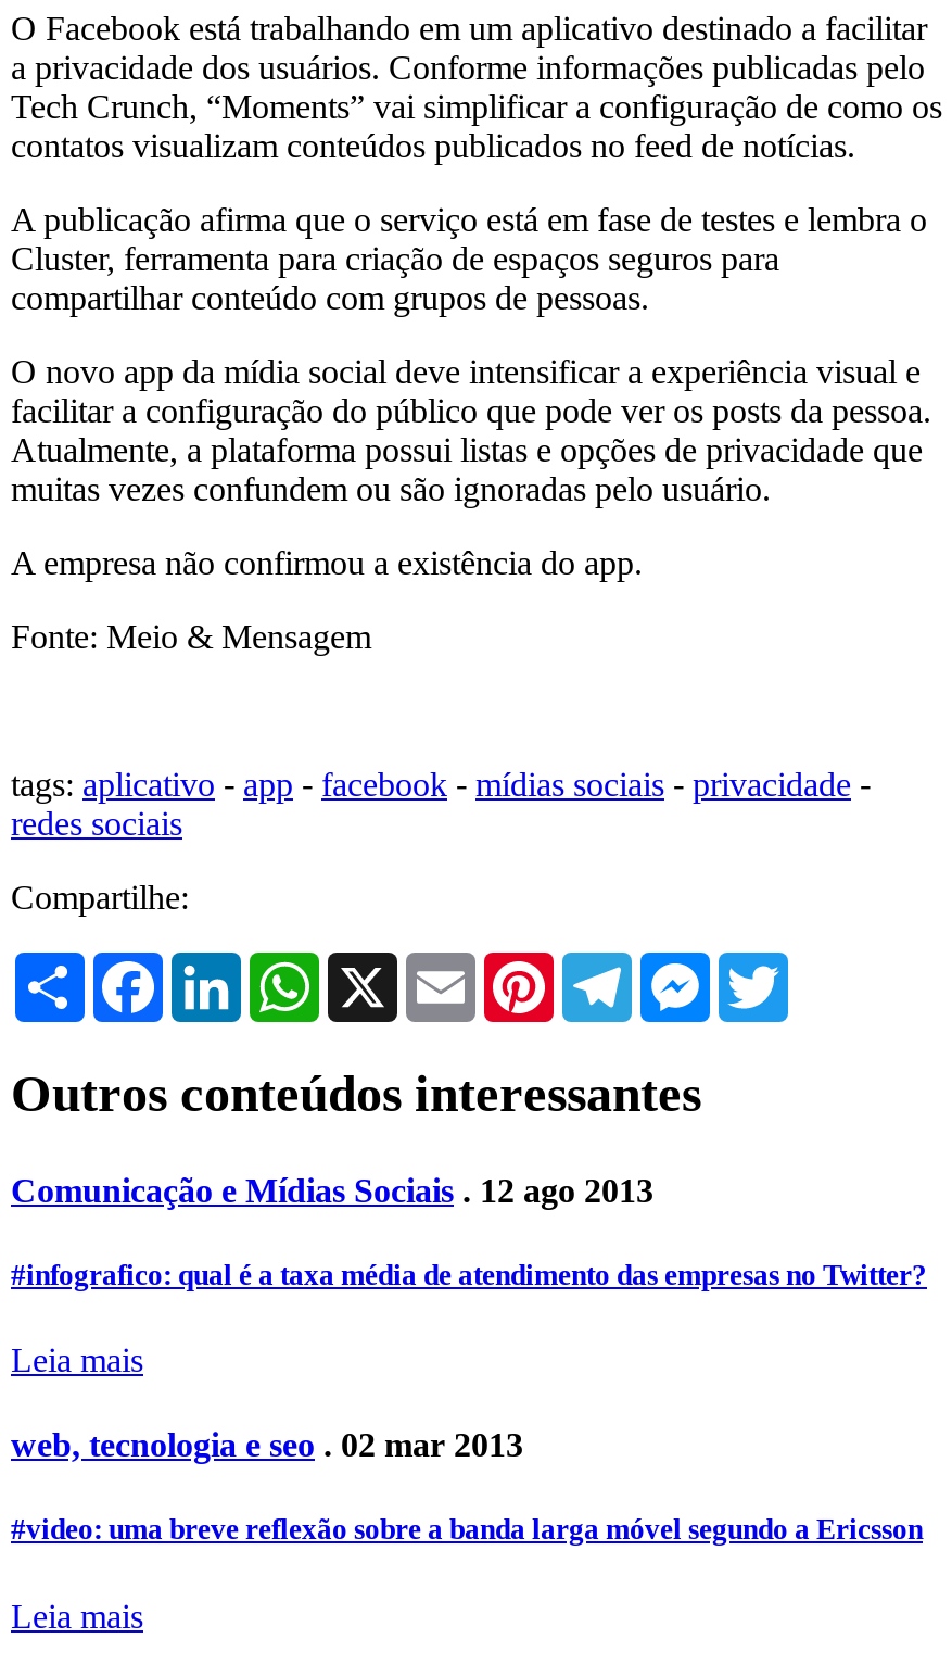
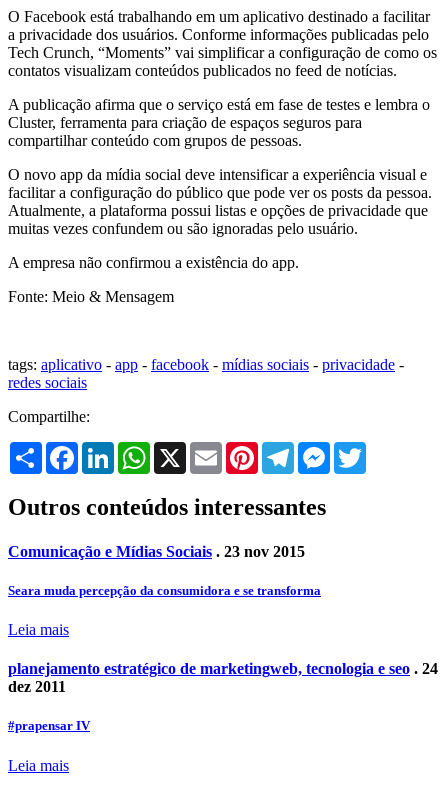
- Comunicação e Mídias Sociais. 12 ago 2013
+ Comunicação e Mídias Sociais. 23 nov 2015

- #infografico: qual é a taxa média de atendimento das empresas no Twitter?
+ Seara muda percepção da consumidora e se transforma

- web, tecnologia e seo. 02 mar 2013
+ planejamento estratégico de marketingweb, tecnologia e seo. 24
+ dez 2011

- #video: uma breve reflexão sobre a banda larga móvel segundo a Ericsson
+ #prapensar IV
